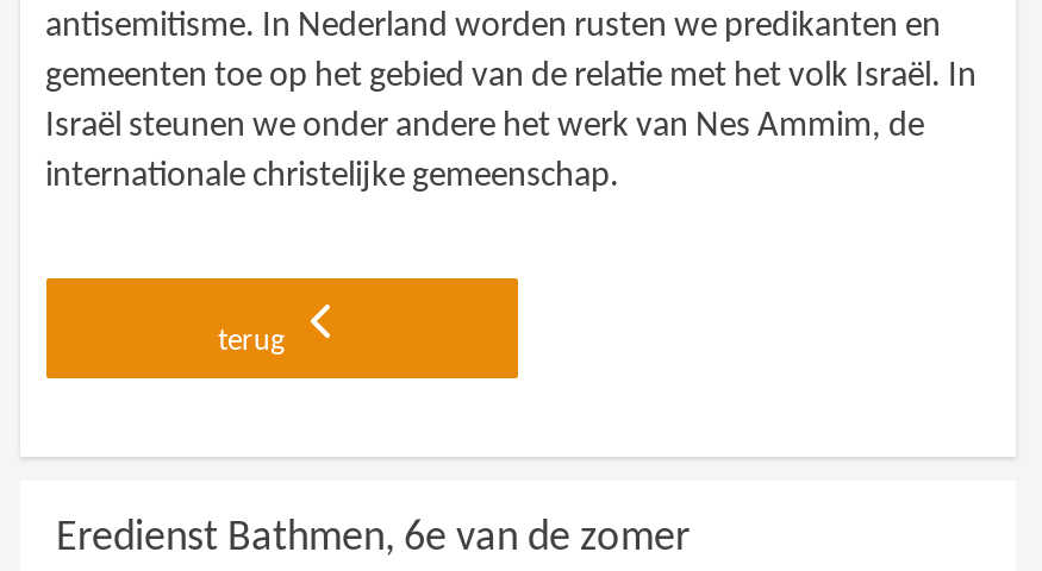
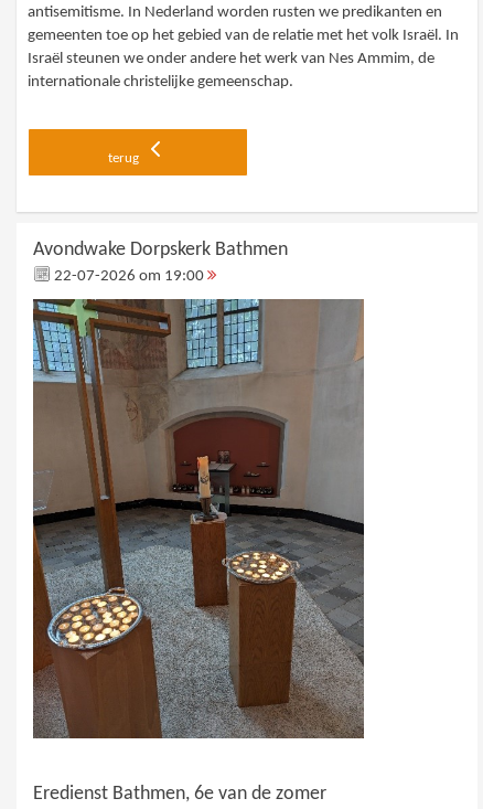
+ [image]

+ Avondwake Dorpskerk Bathmen
+ 22-07-2026 om 19:00
